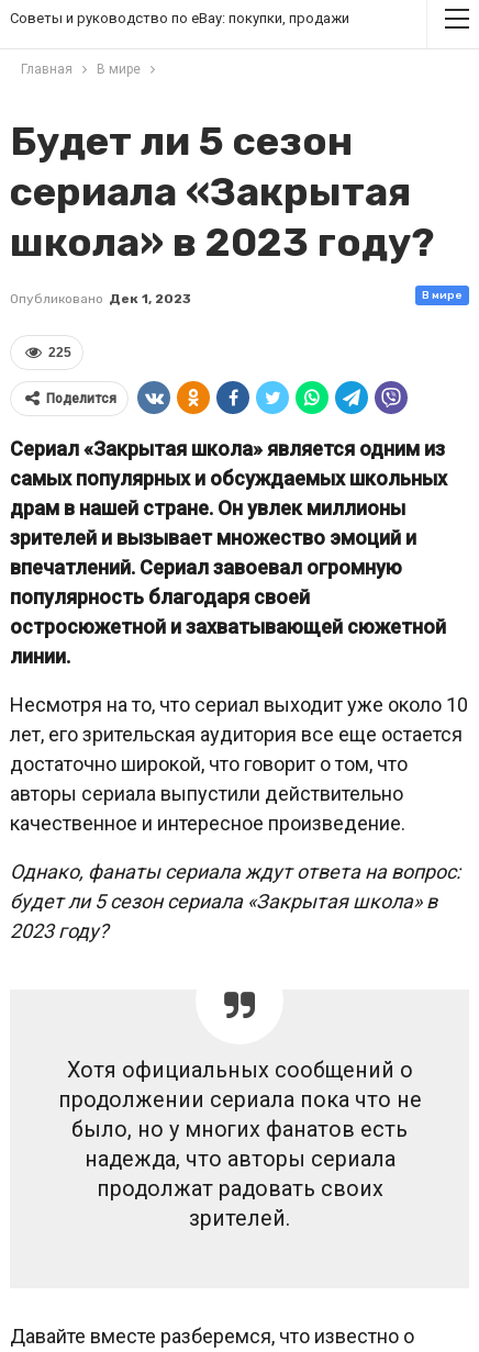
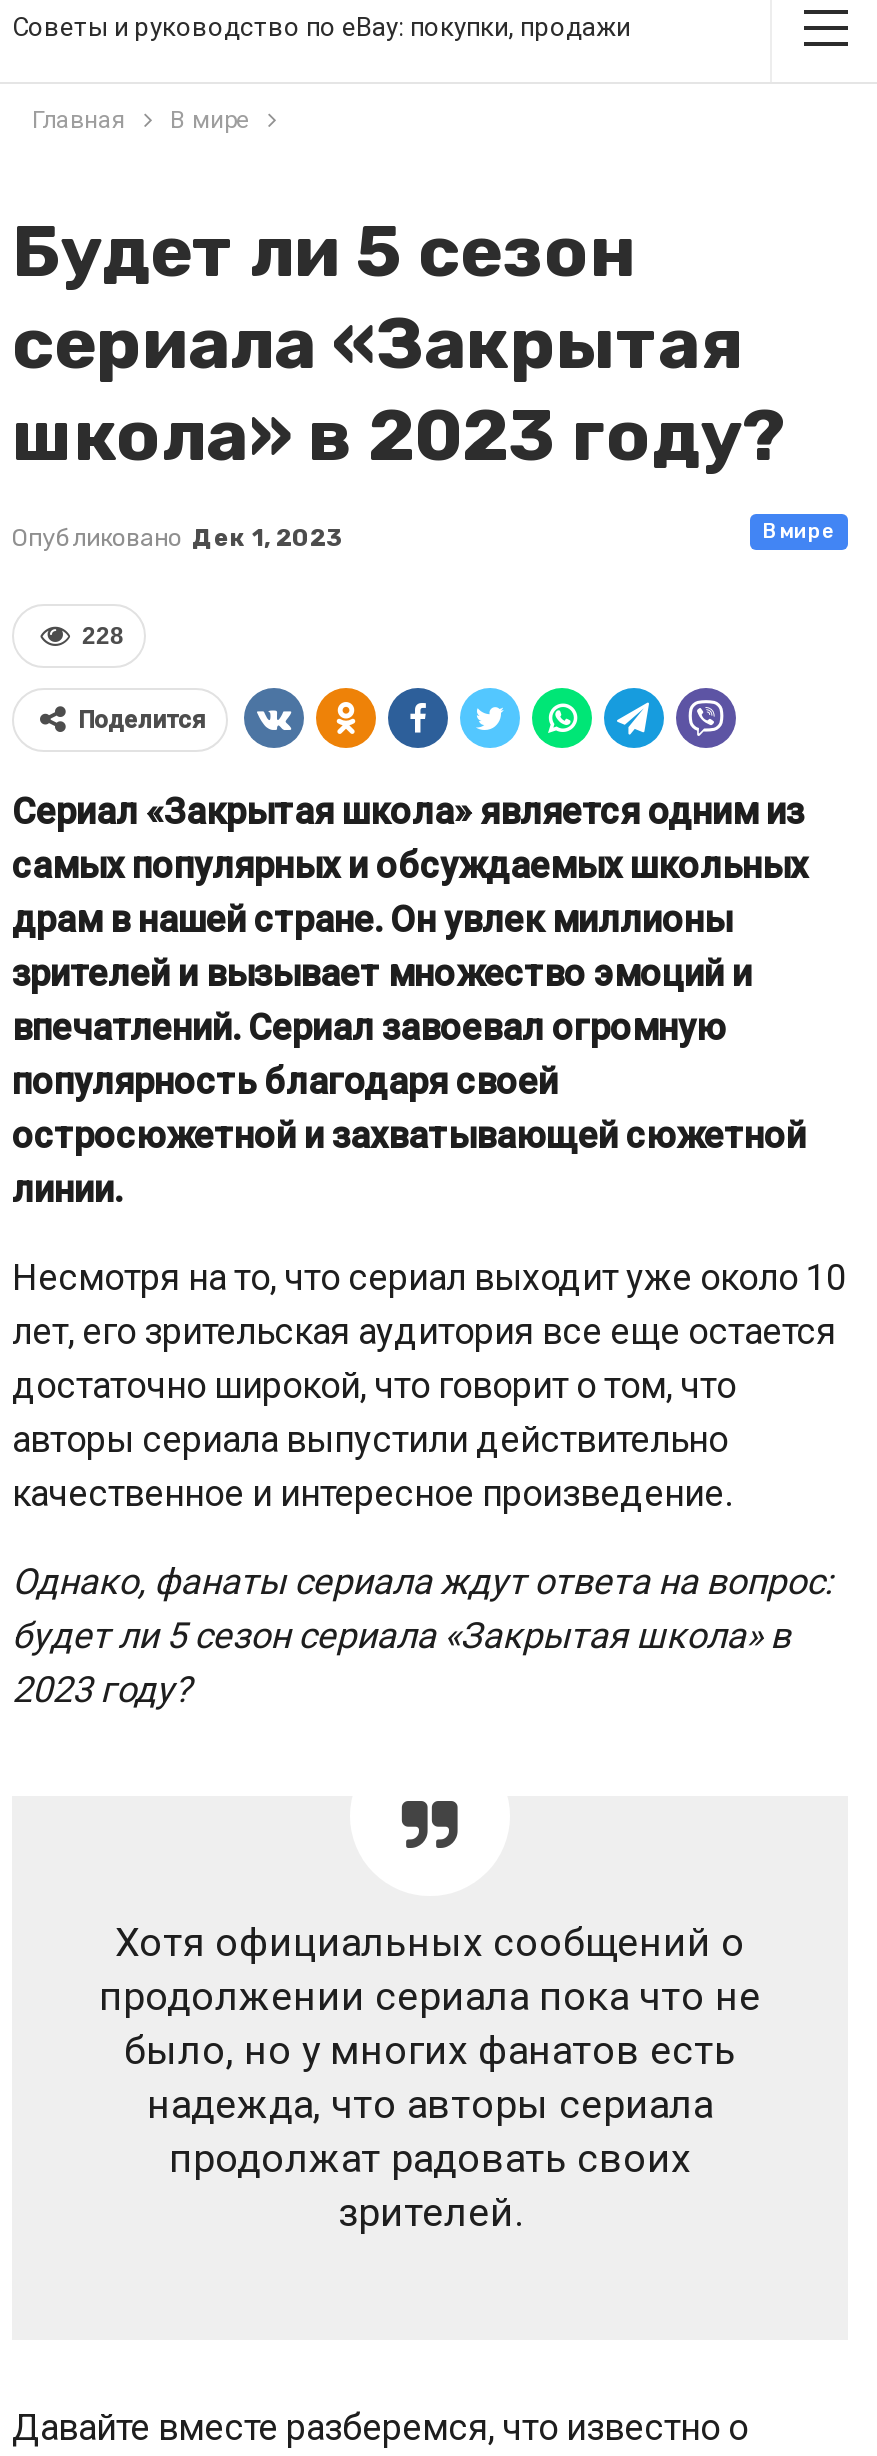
- 225
+ 228
